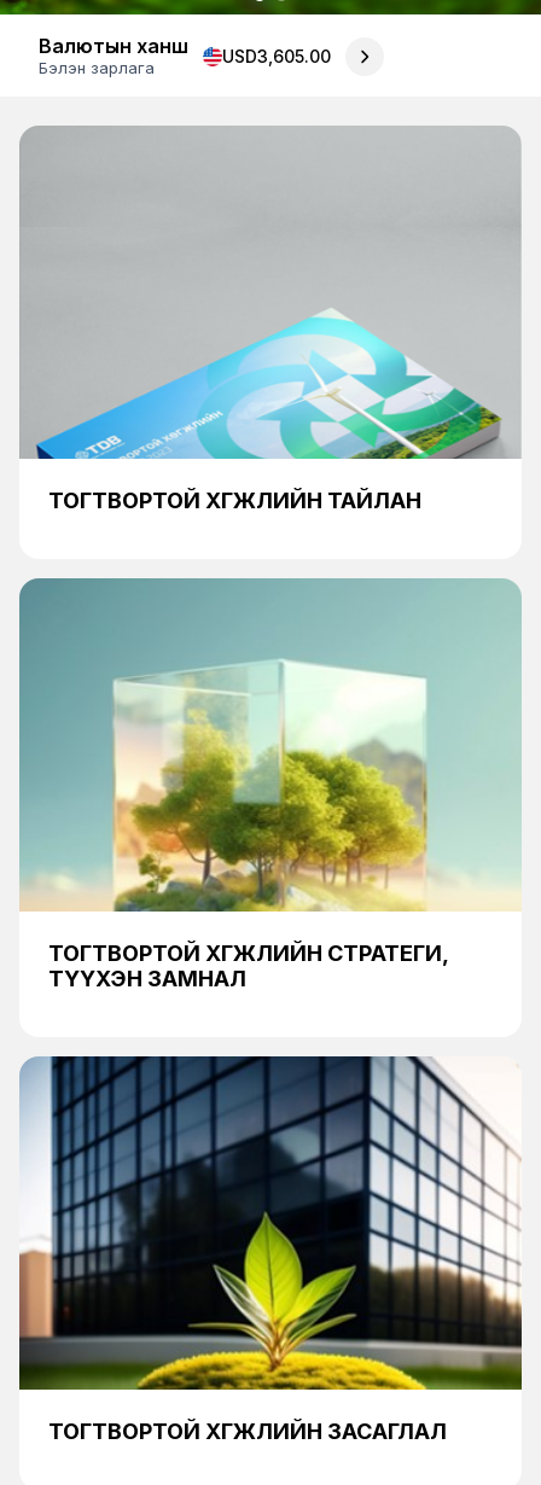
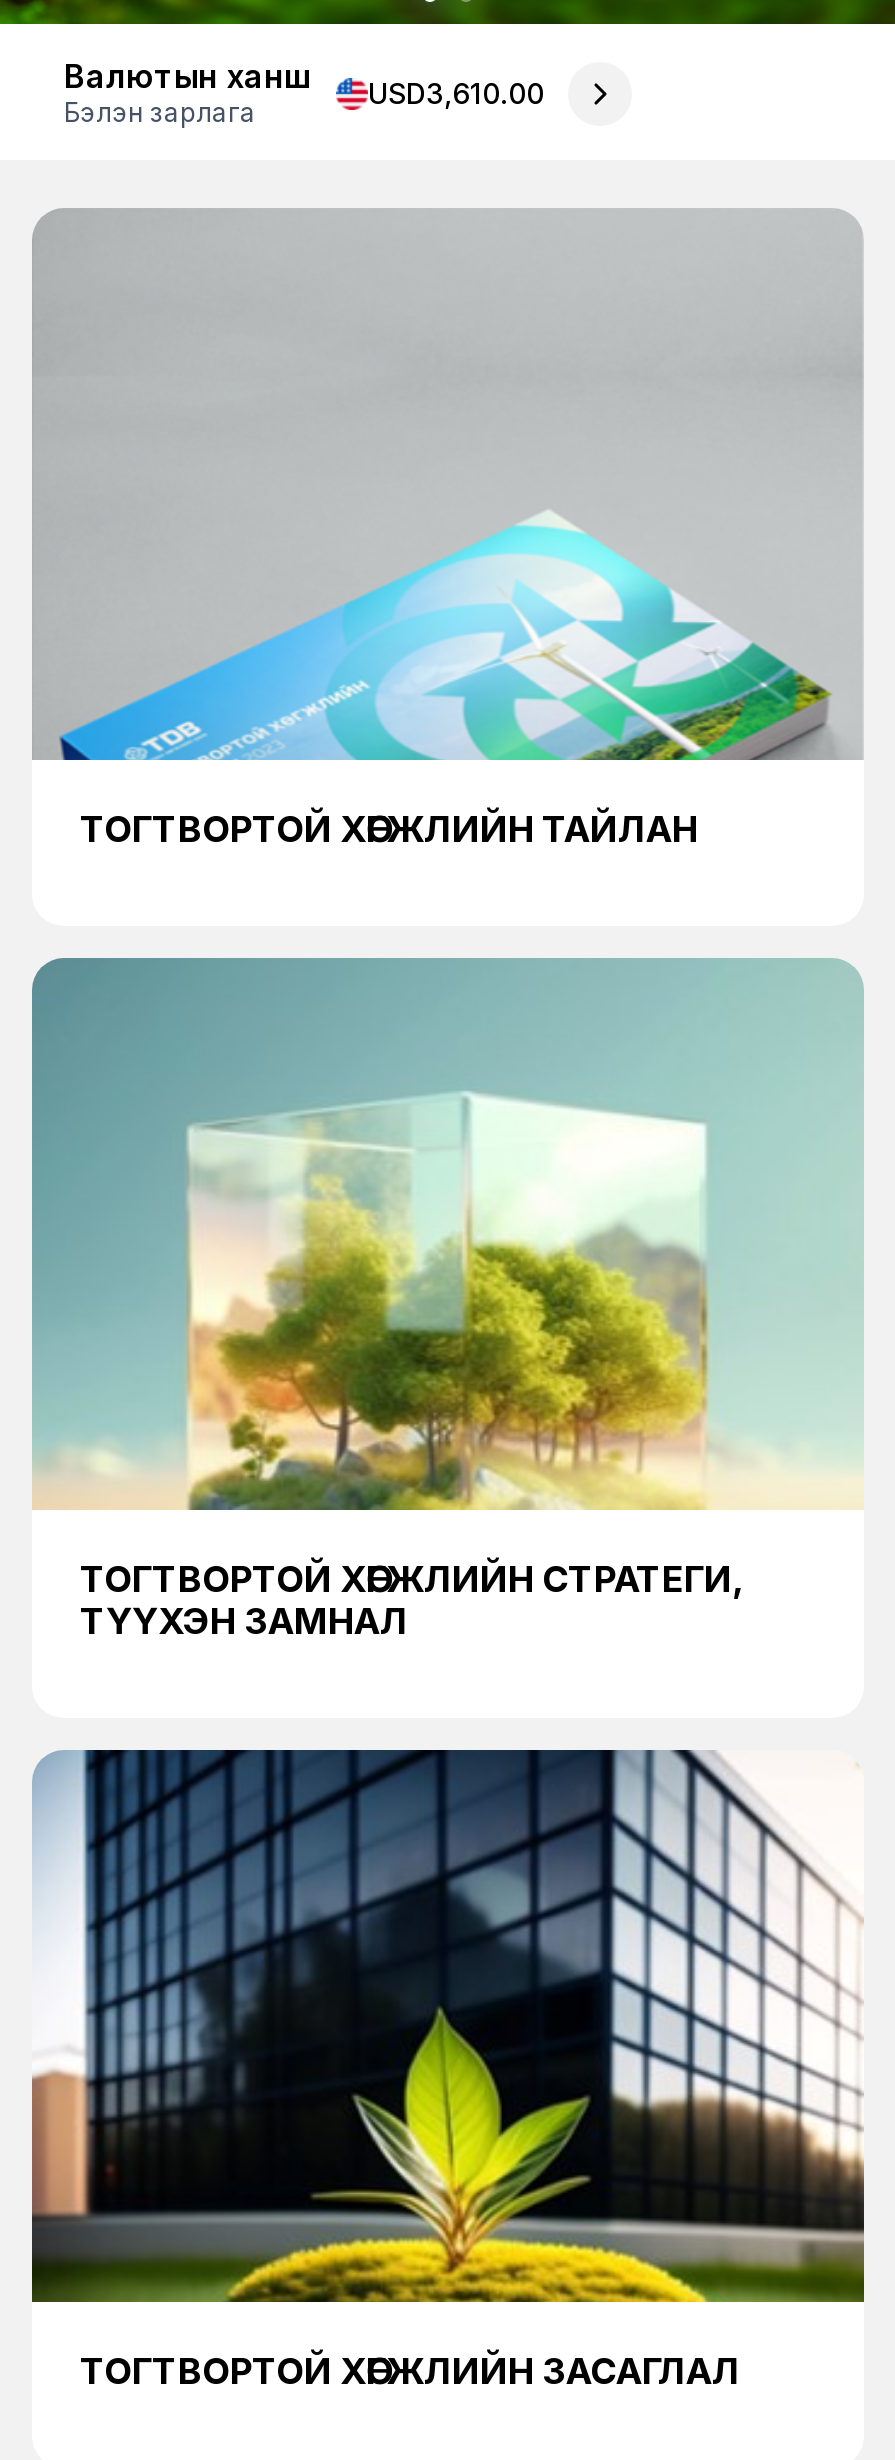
- Валютын ханш USD3,605.00
+ Валютын ханш USD3,610.00
